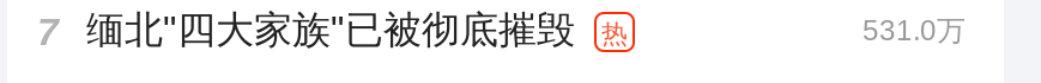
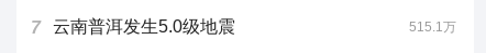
- 缅北"四大家族"已被彻底摧毁
- 热
- 531.0万
+ 云南普洱发生5.0级地震
+ 515.1万
